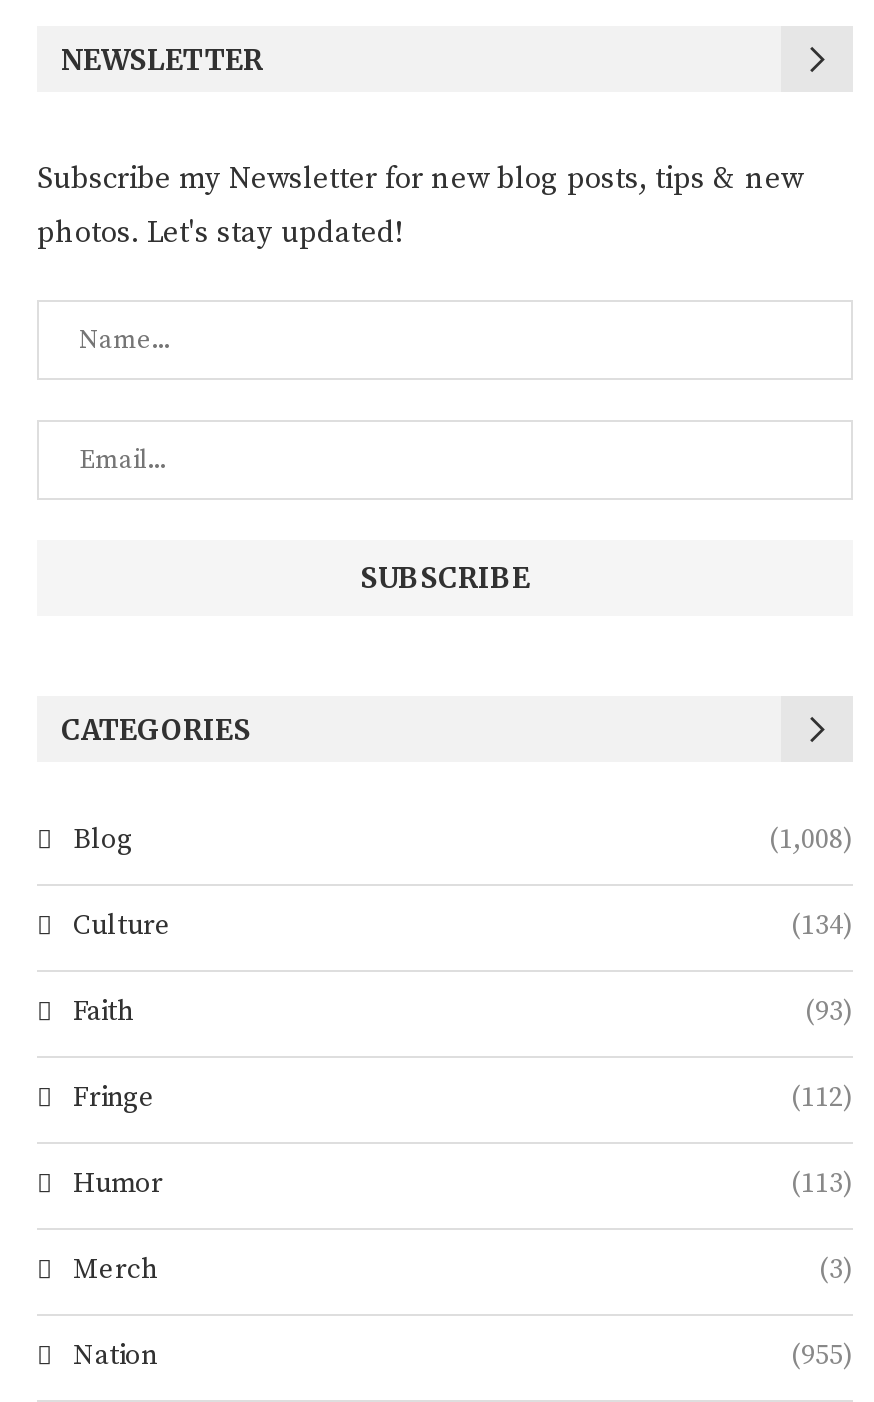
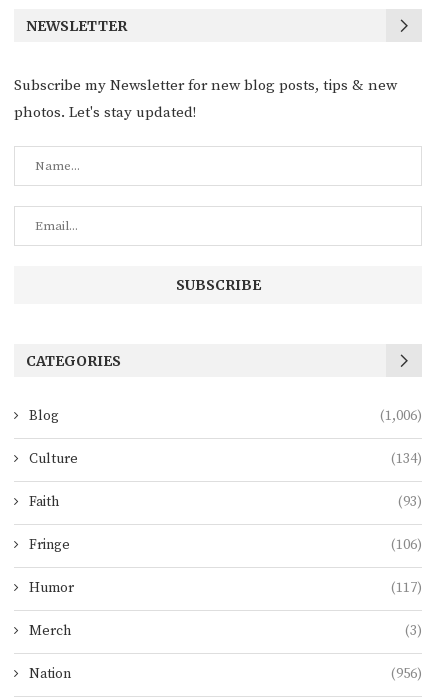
- (1,008)
+ (1,006)

- (112)
+ (106)

- (113)
+ (117)

- (955)
+ (956)
